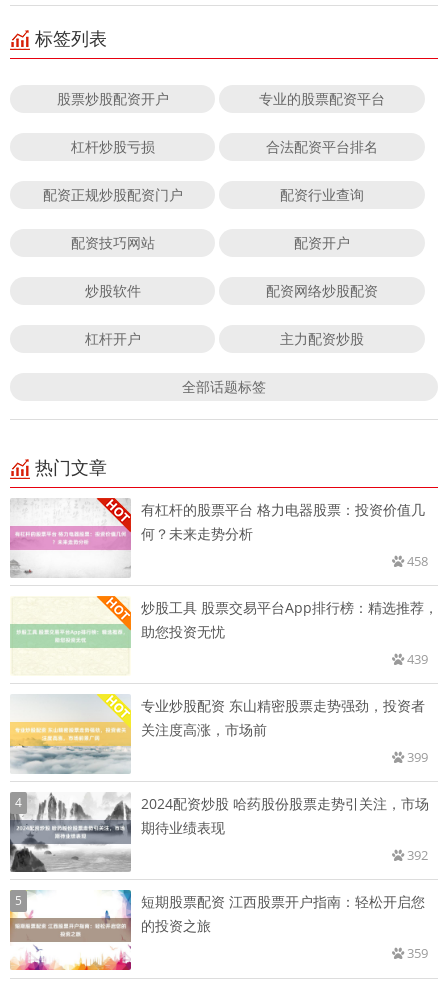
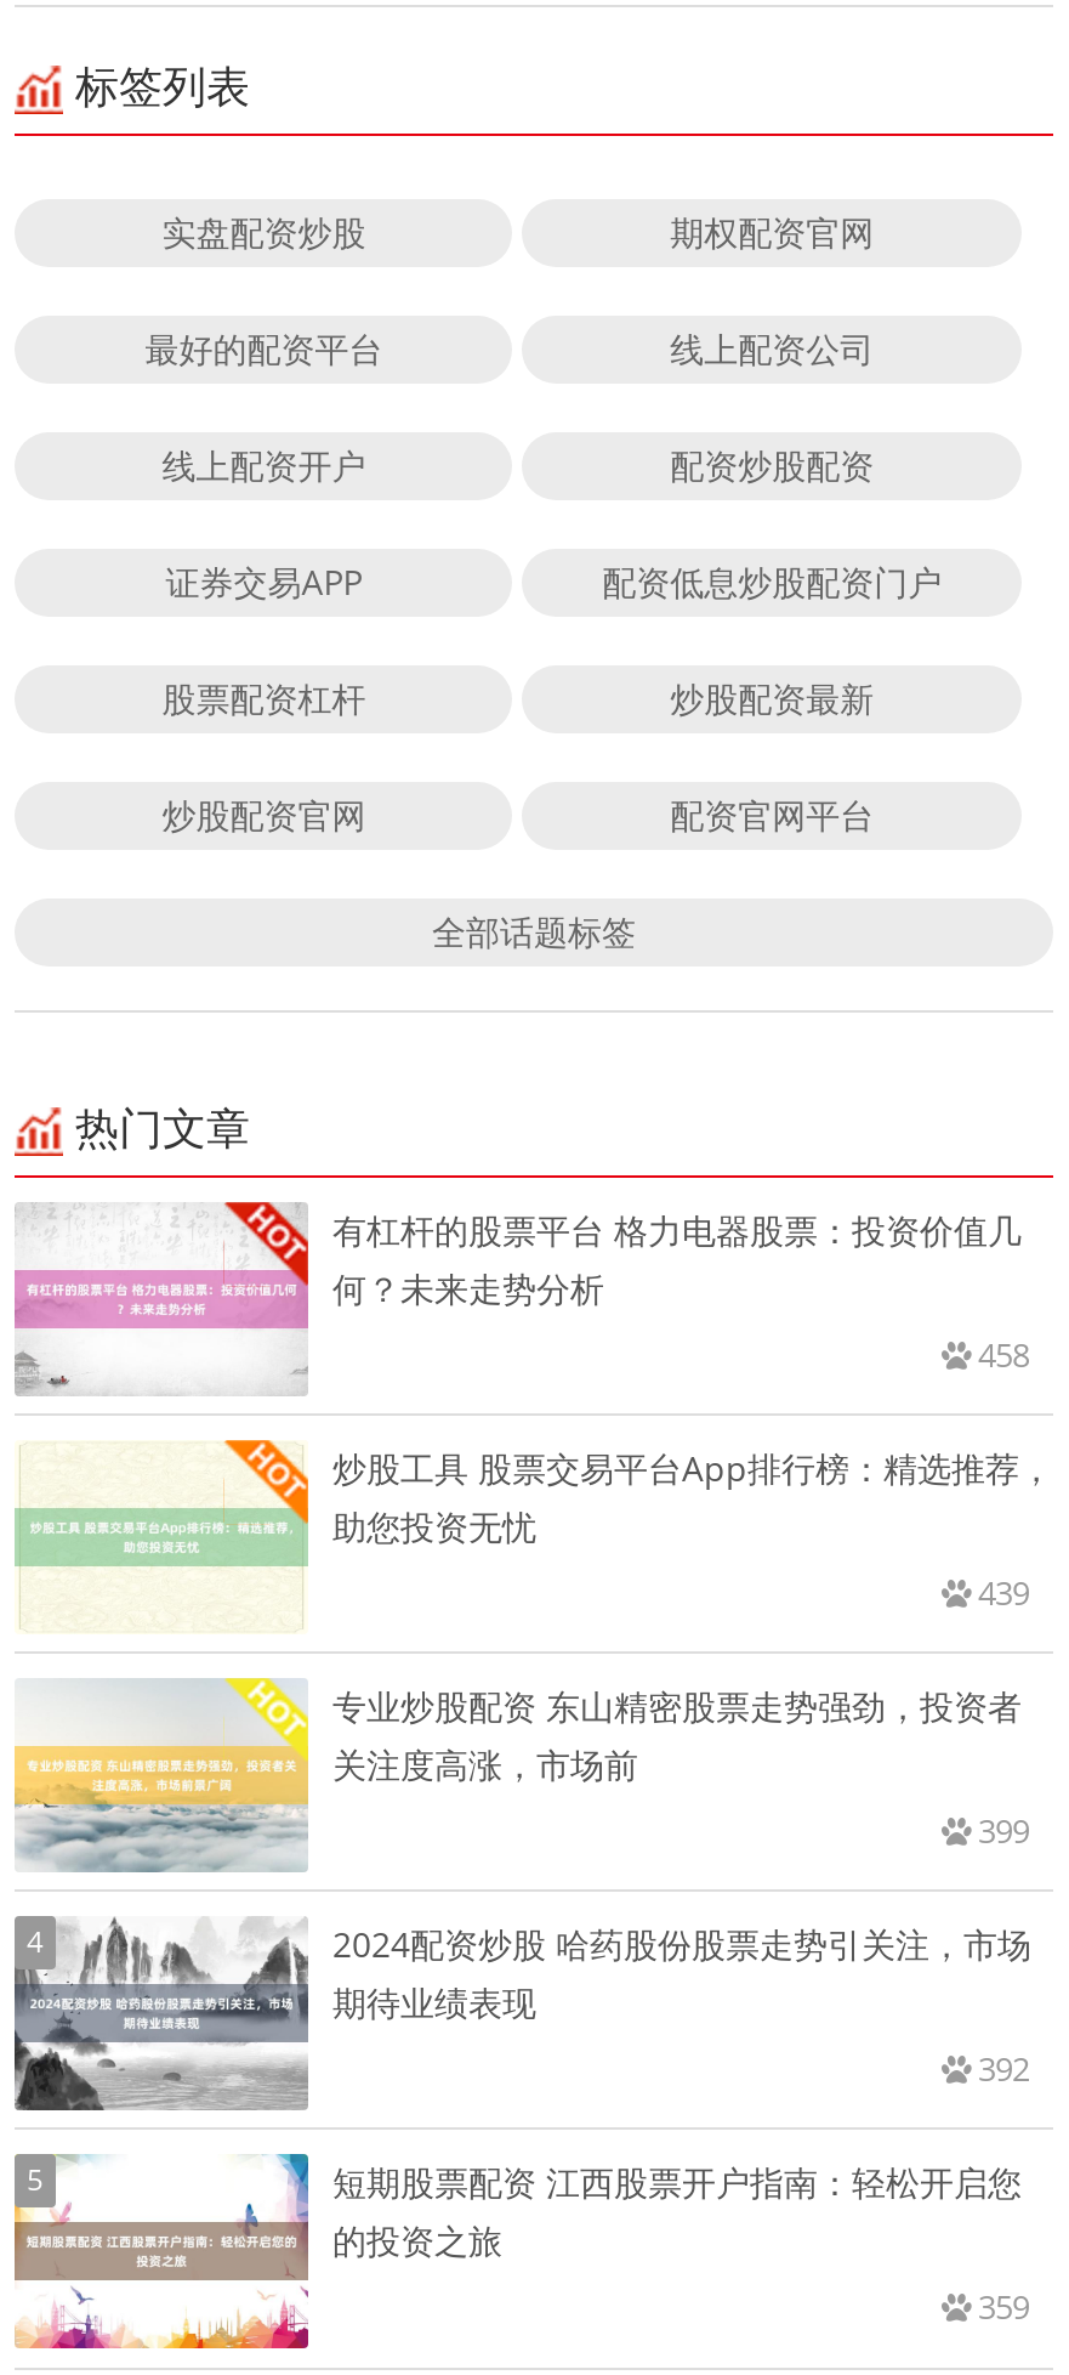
- 股票炒股配资开户
- 专业的股票配资平台
+ 实盘配资炒股
+ 期权配资官网

- 杠杆炒股亏损
- 合法配资平台排名
+ 最好的配资平台
+ 线上配资公司

- 配资正规炒股配资门户
- 配资行业查询
+ 线上配资开户
+ 配资炒股配资

- 配资技巧网站
- 配资开户
+ 证券交易APP
+ 配资低息炒股配资门户

- 炒股软件
- 配资网络炒股配资
+ 股票配资杠杆
+ 炒股配资最新

- 杠杆开户
- 主力配资炒股
+ 炒股配资官网
+ 配资官网平台
